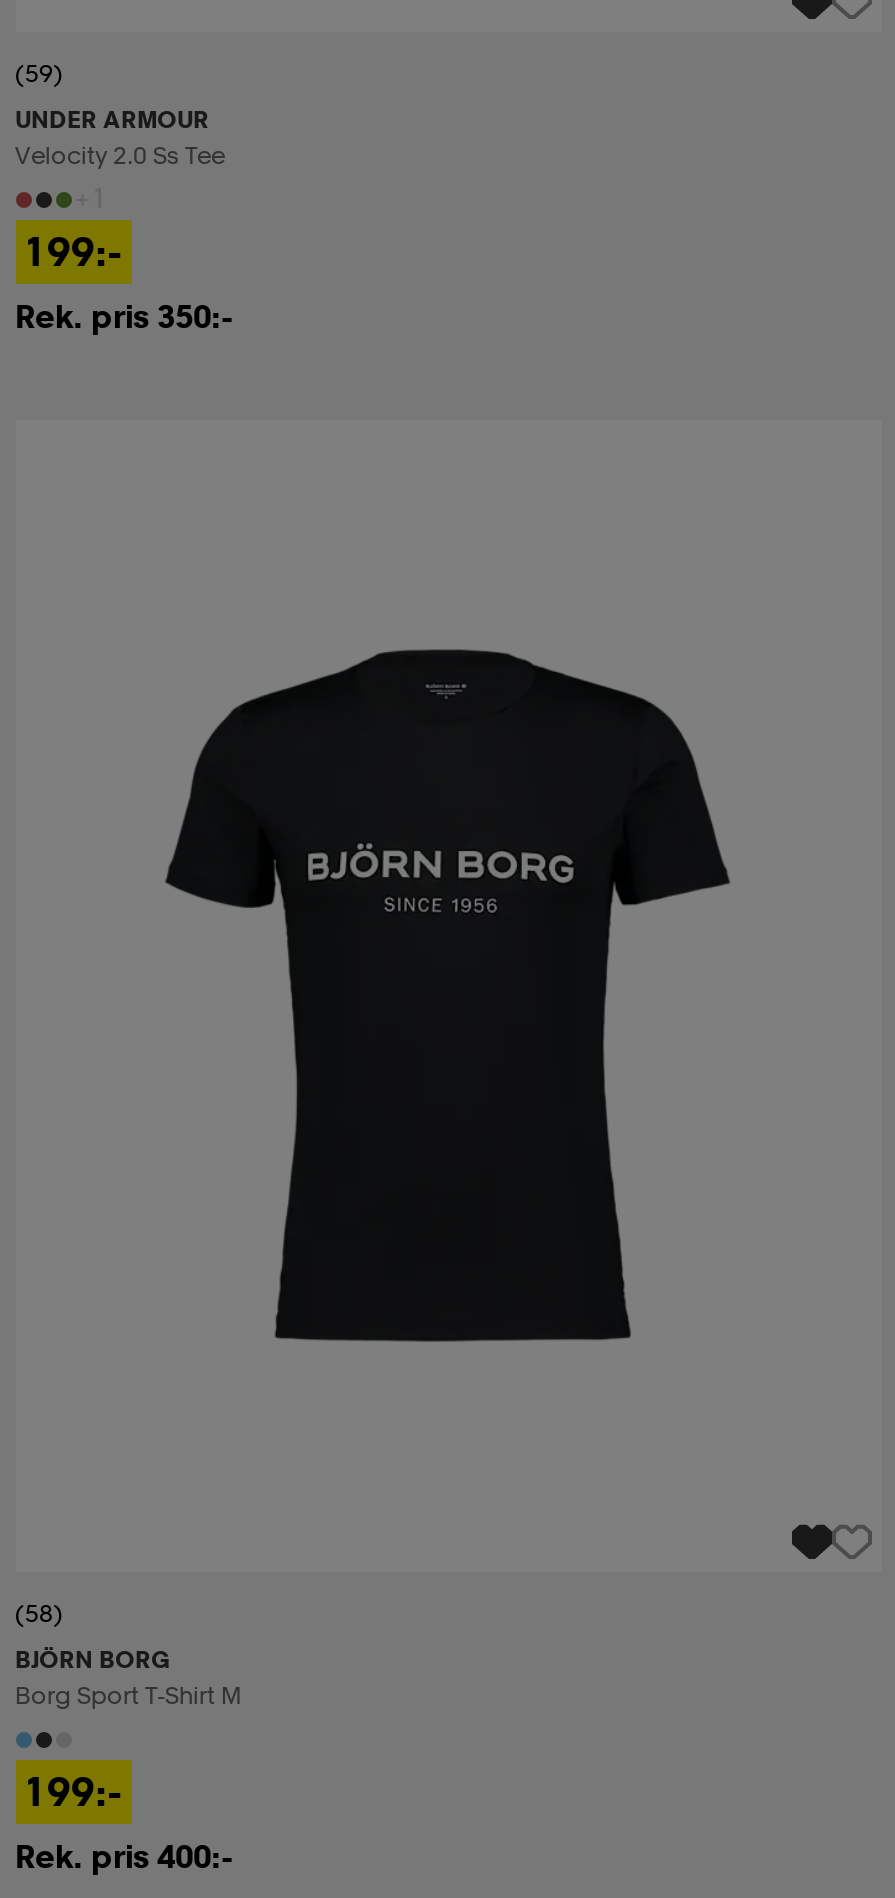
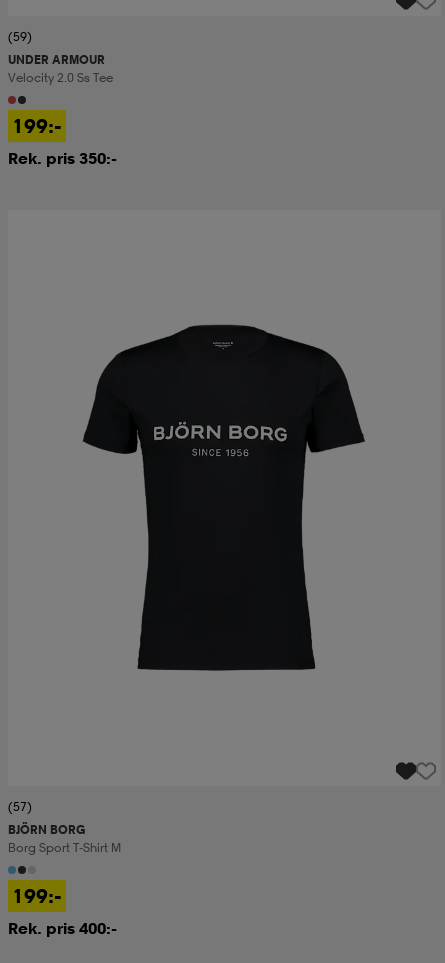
- +1

- (58)
+ (57)
